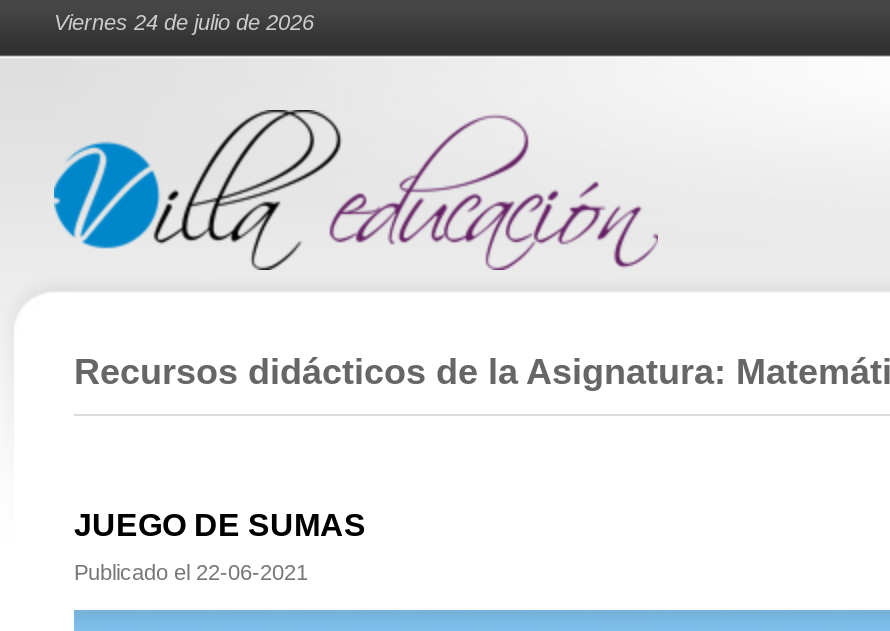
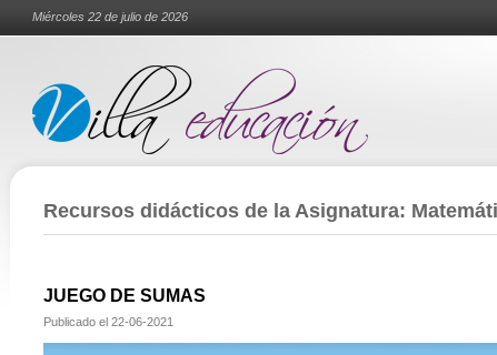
- Viernes 24 de julio de 2026
+ Miércoles 22 de julio de 2026
